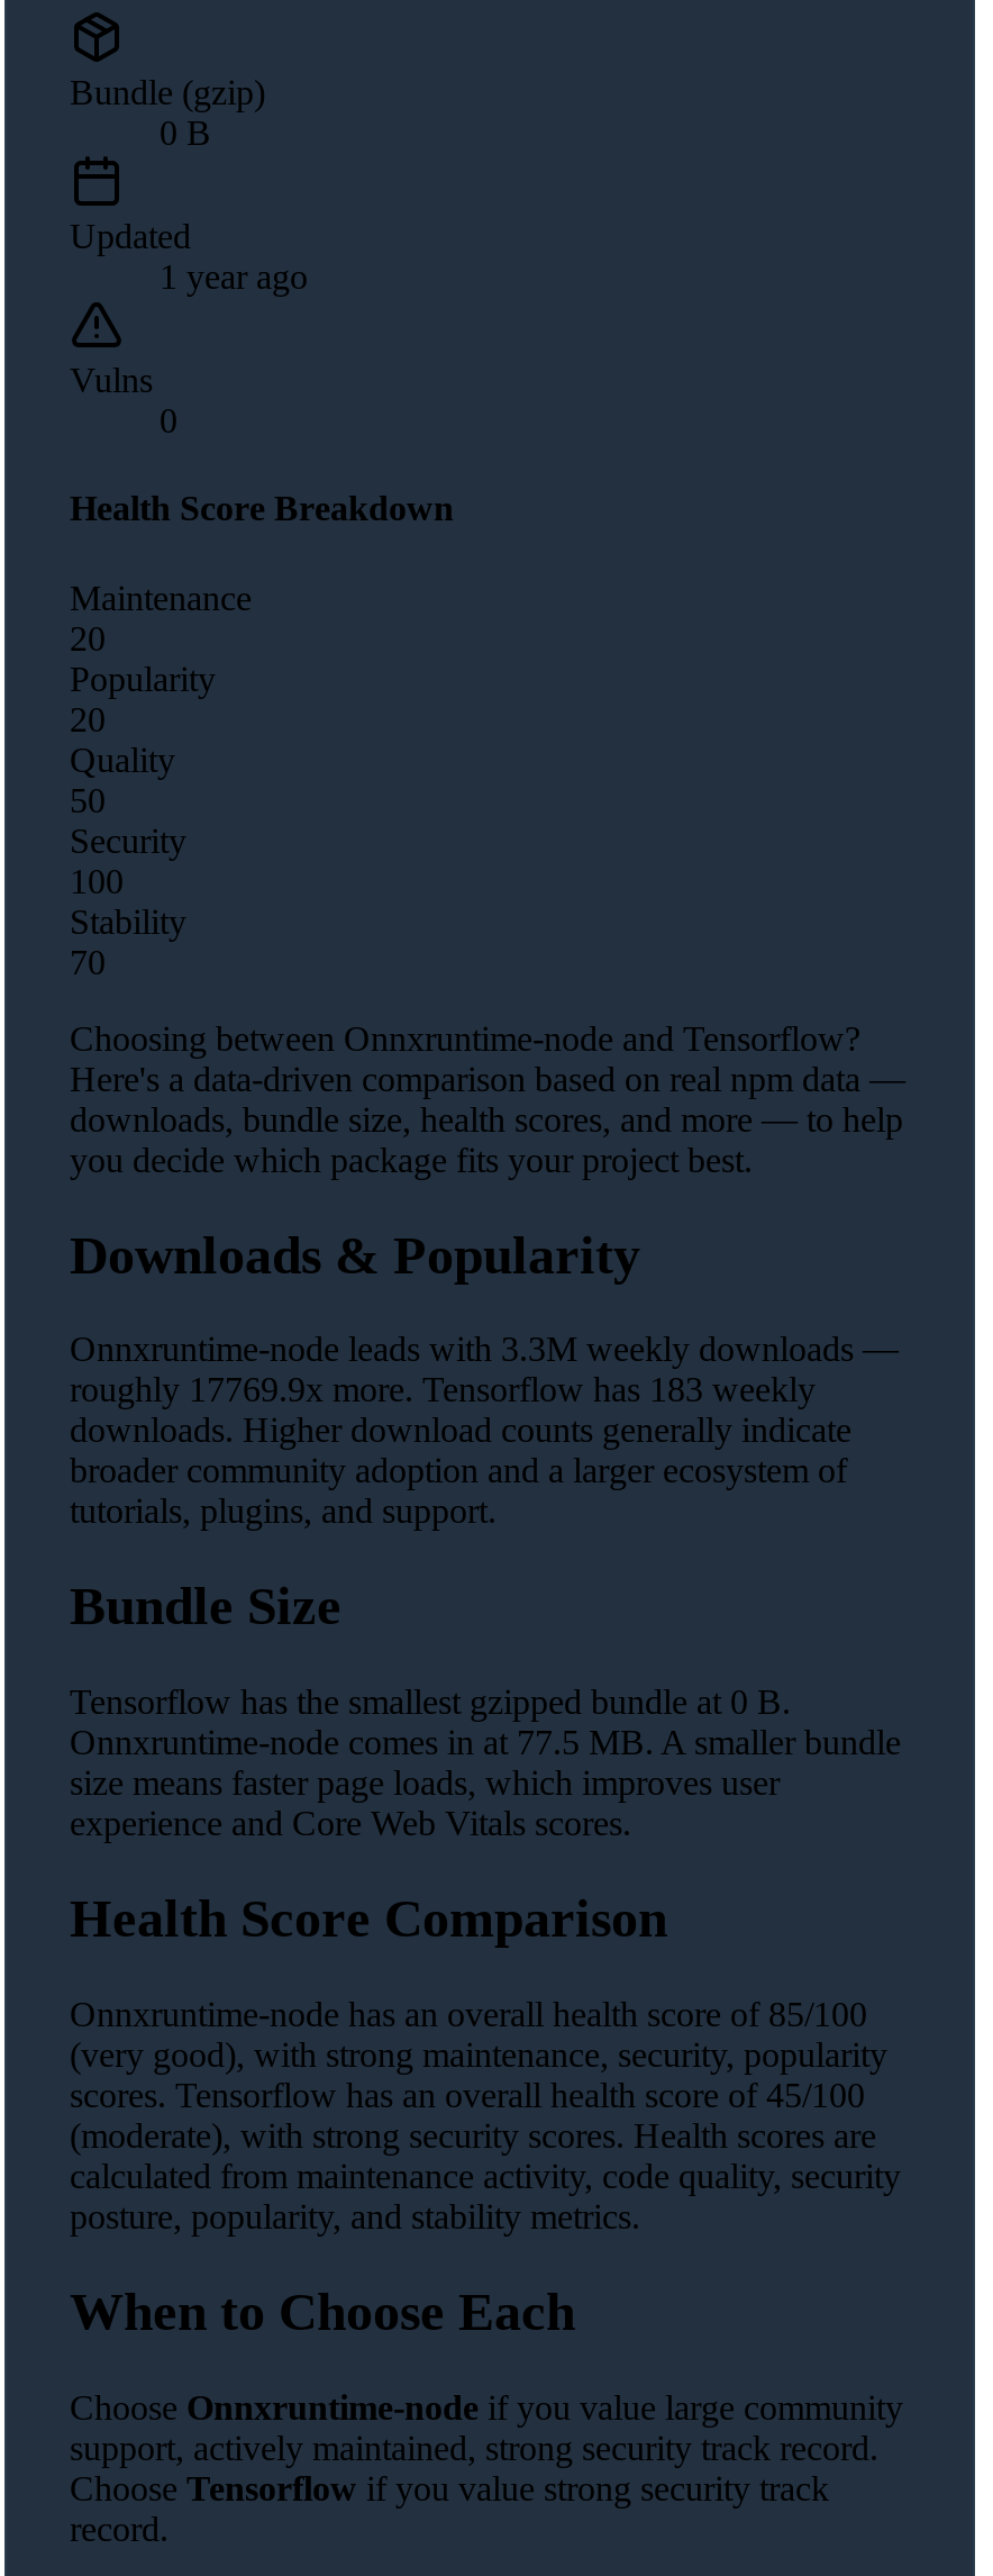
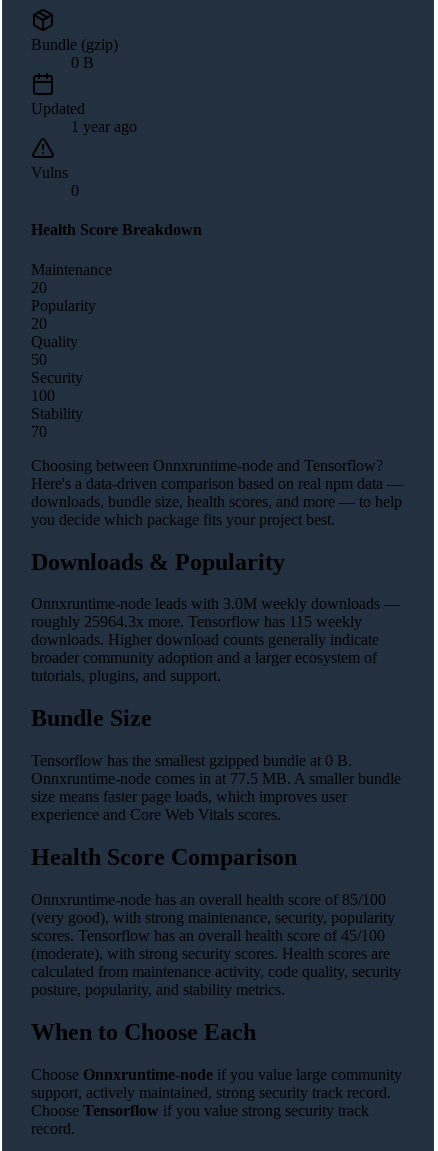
- Onnxruntime-node leads with 3.3M weekly downloads —
+ Onnxruntime-node leads with 3.0M weekly downloads —

- roughly 17769.9x more. Tensorflow has 183 weekly
+ roughly 25964.3x more. Tensorflow has 115 weekly
